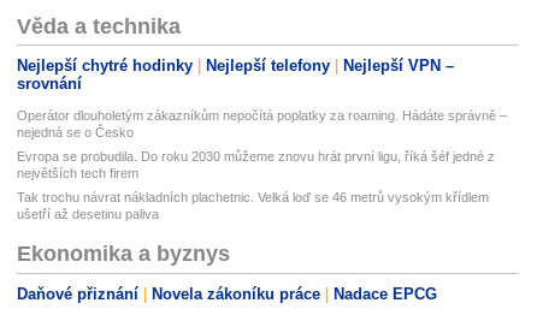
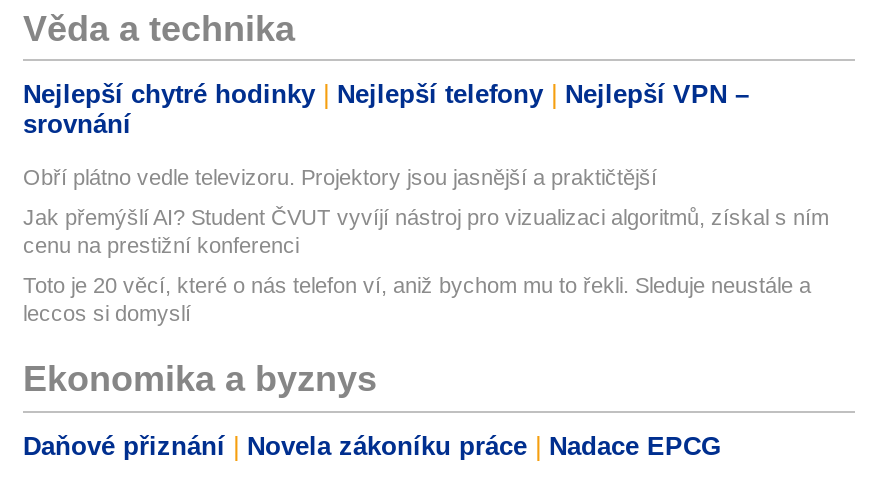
- Operátor dlouholetým zákazníkům nepočítá poplatky za roaming. Hádáte správně –
- nejedná se o Česko
+ Obří plátno vedle televizoru. Projektory jsou jasnější a praktičtější

- Evropa se probudila. Do roku 2030 můžeme znovu hrát první ligu, říká šéf jedné z
- největších tech firem
+ Jak přemýšlí AI? Student ČVUT vyvíjí nástroj pro vizualizaci algoritmů, získal s ním
+ cenu na prestižní konferenci

- Tak trochu návrat nákladních plachetnic. Velká loď se 46 metrů vysokým křídlem
- ušetří až desetinu paliva
+ Toto je 20 věcí, které o nás telefon ví, aniž bychom mu to řekli. Sleduje neustále a
+ leccos si domyslí
